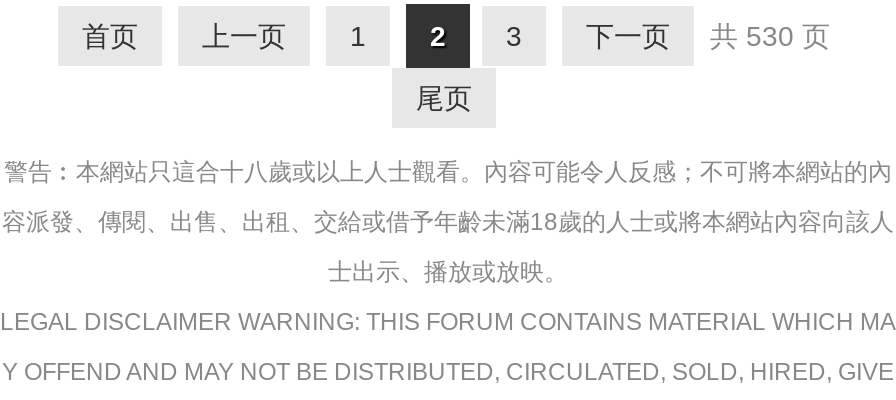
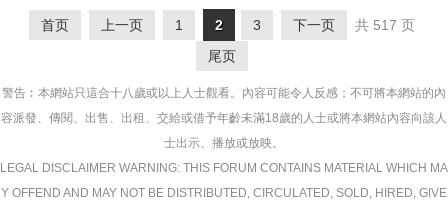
- 首页 上一页 1 2 3 下一页 共 530 页
+ 首页 上一页 1 2 3 下一页 共 517 页
